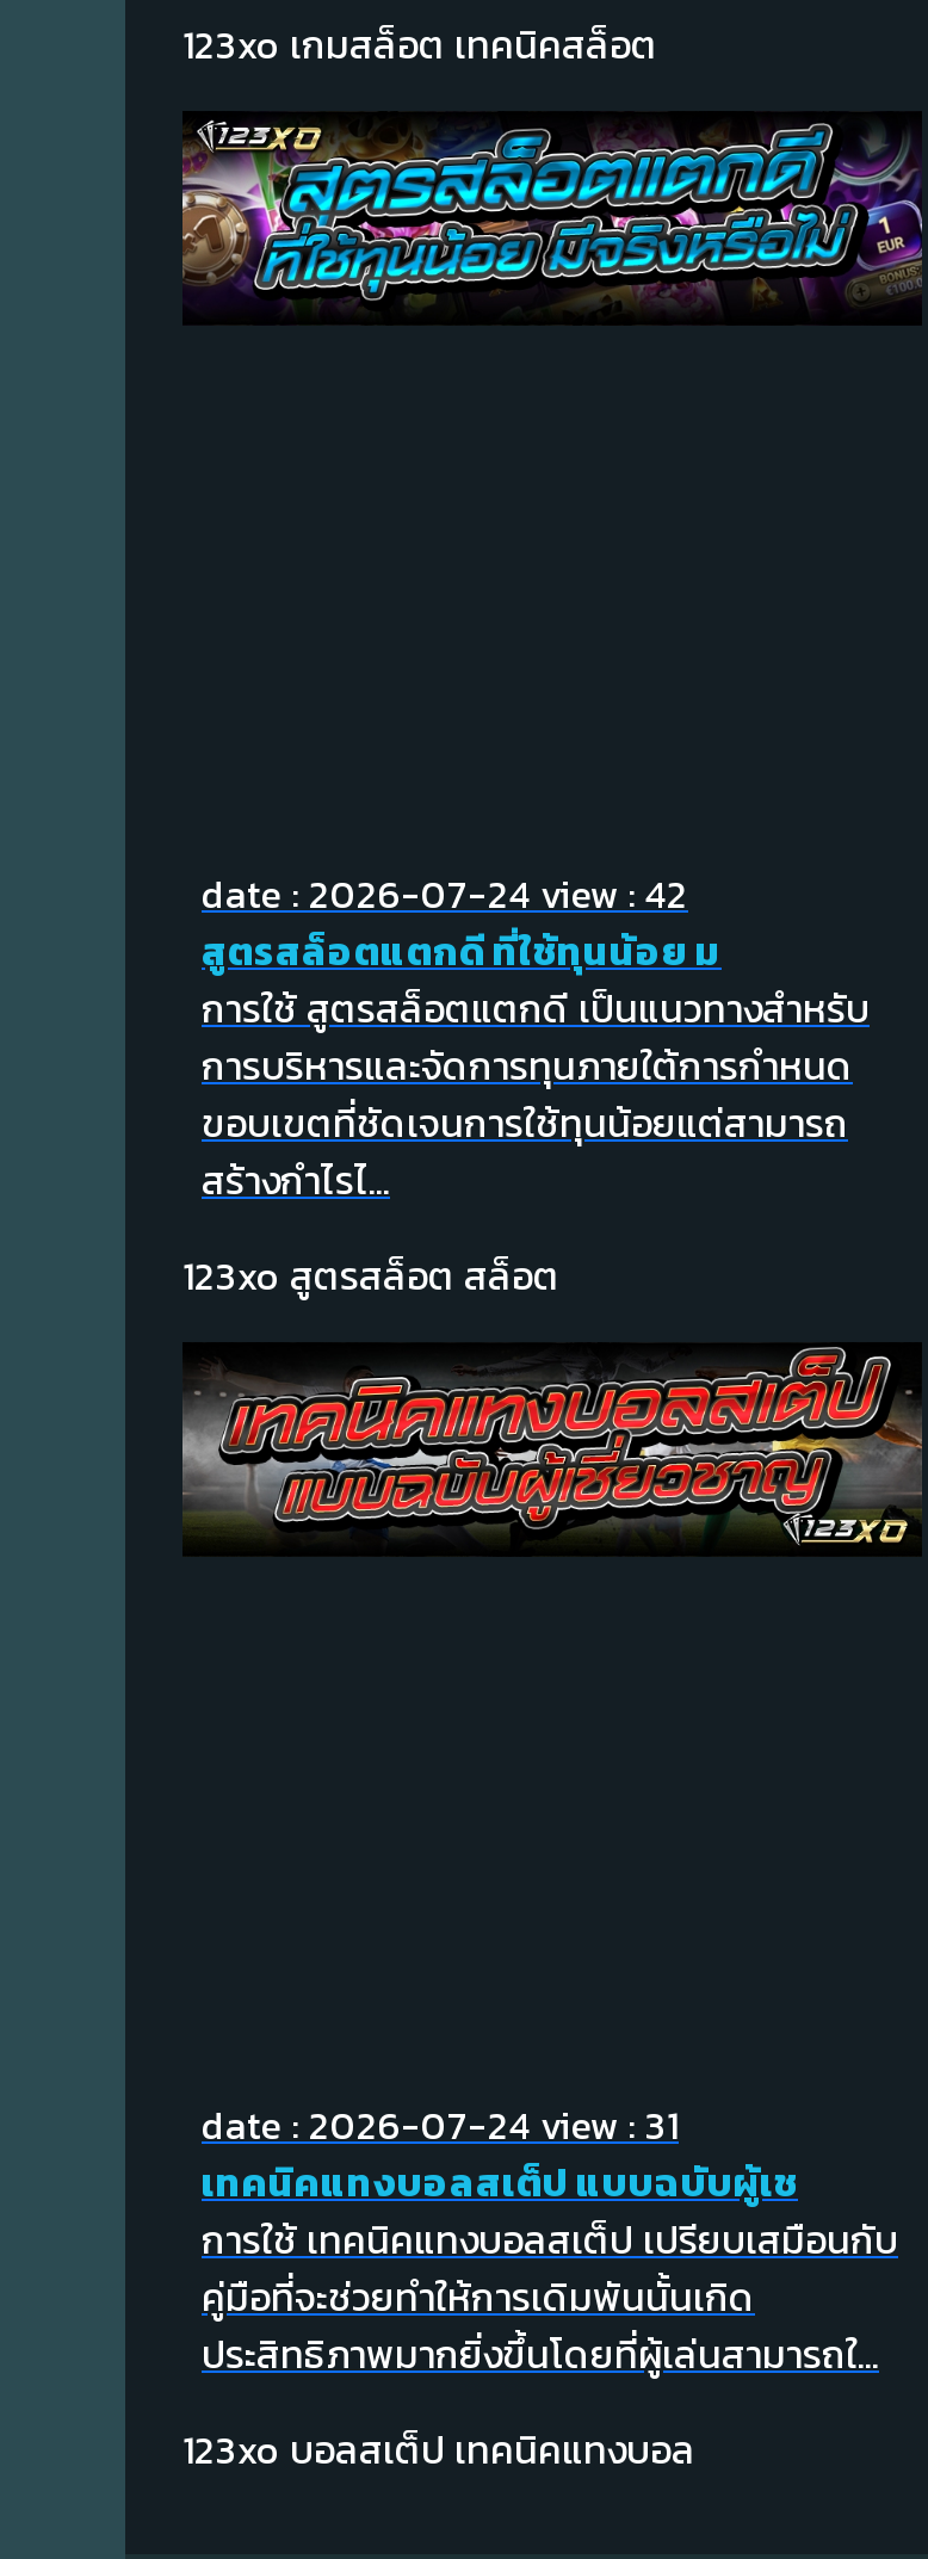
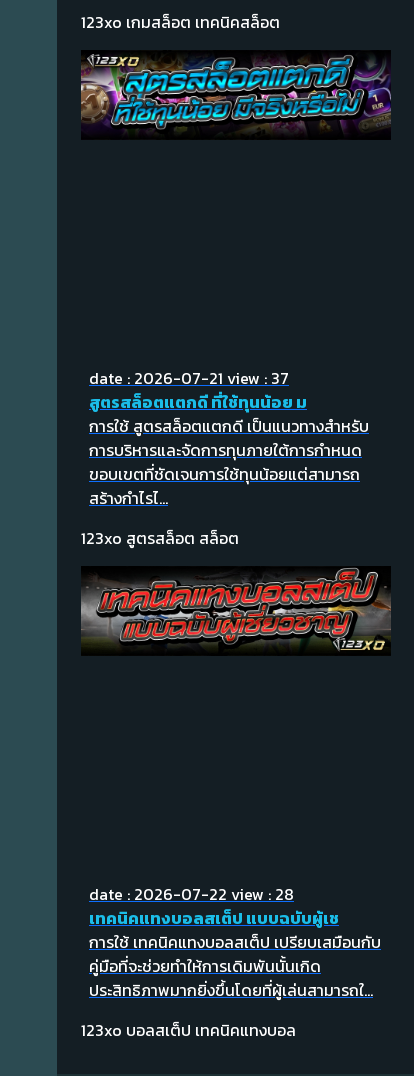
- date : 2026-07-24 view : 42
+ date : 2026-07-21 view : 37

- date : 2026-07-24 view : 31
+ date : 2026-07-22 view : 28
